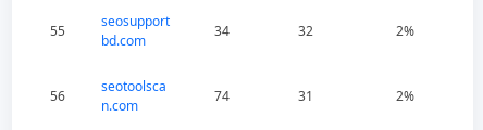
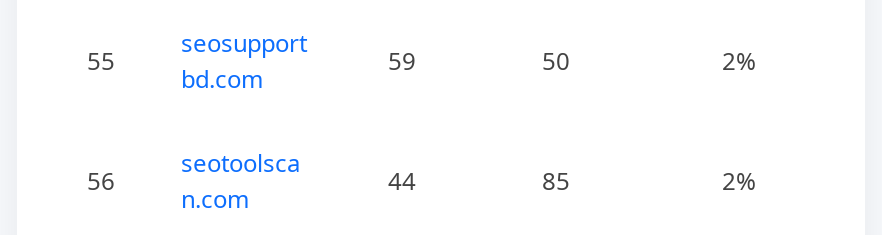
- 34
+ 59

- 32
+ 50

- 74
+ 44

- 31
+ 85
